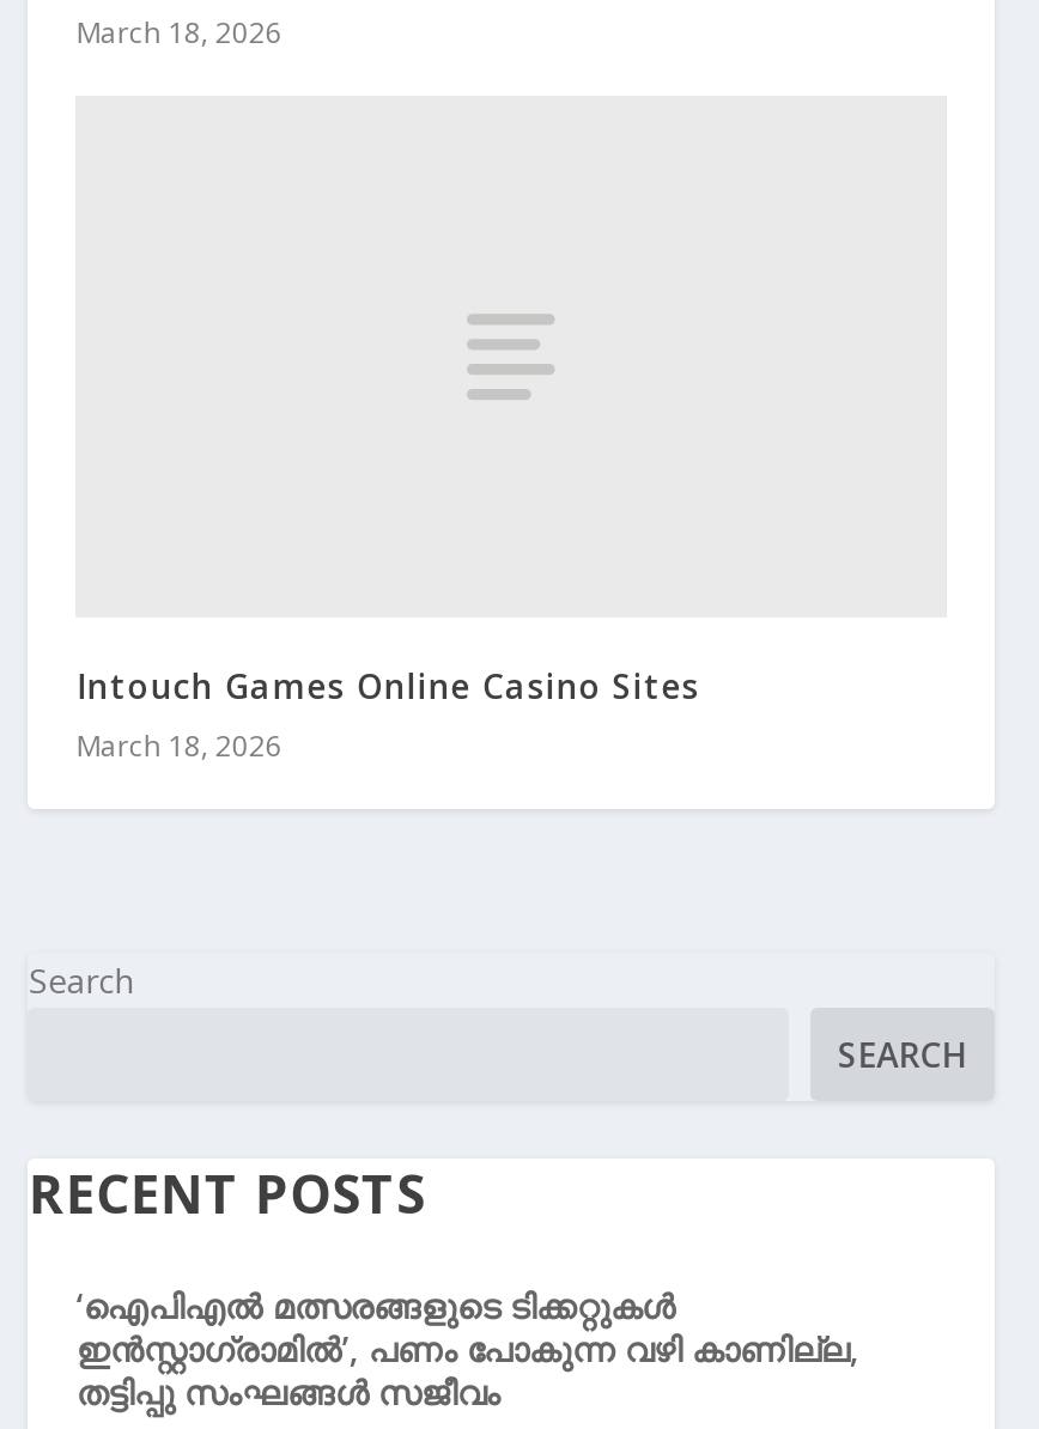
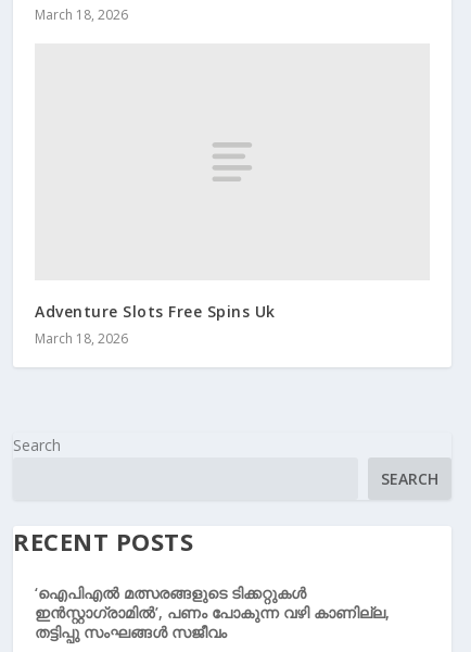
- Intouch Games Online Casino Sites
+ Adventure Slots Free Spins Uk
